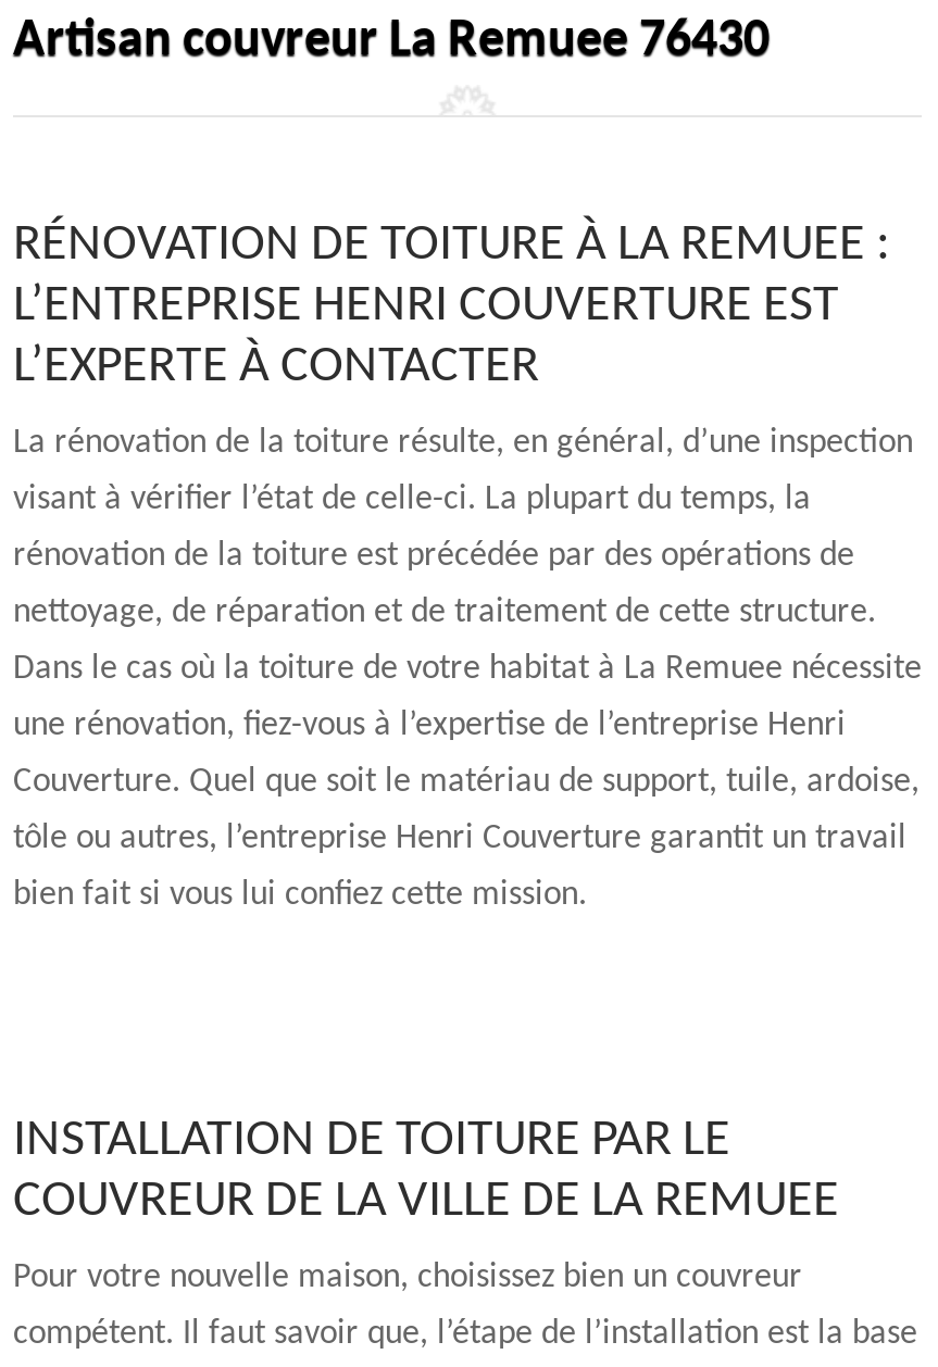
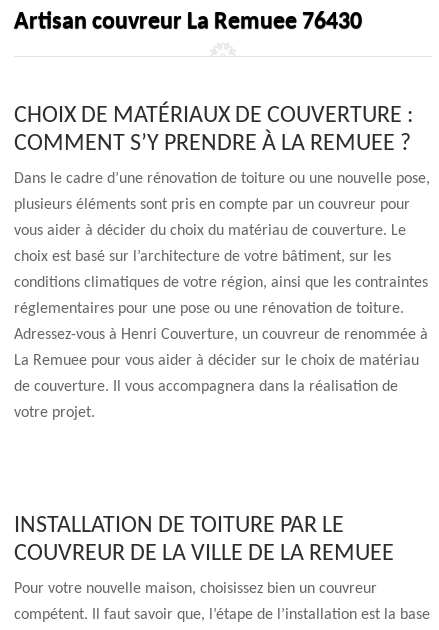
- RÉNOVATION DE TOITURE À LA REMUEE :
- L’ENTREPRISE HENRI COUVERTURE EST
- L’EXPERTE À CONTACTER
- La rénovation de la toiture résulte, en général, d’une inspection
- visant à vérifier l’état de celle-ci. La plupart du temps, la
- rénovation de la toiture est précédée par des opérations de
- nettoyage, de réparation et de traitement de cette structure.
- Dans le cas où la toiture de votre habitat à La Remuee nécessite
- une rénovation, fiez-vous à l’expertise de l’entreprise Henri
- Couverture. Quel que soit le matériau de support, tuile, ardoise,
- tôle ou autres, l’entreprise Henri Couverture garantit un travail
- bien fait si vous lui confiez cette mission.
+ CHOIX DE MATÉRIAUX DE COUVERTURE :
+ COMMENT S’Y PRENDRE À LA REMUEE ?
+ Dans le cadre d’une rénovation de toiture ou une nouvelle pose,
+ plusieurs éléments sont pris en compte par un couvreur pour
+ vous aider à décider du choix du matériau de couverture. Le
+ choix est basé sur l’architecture de votre bâtiment, sur les
+ conditions climatiques de votre région, ainsi que les contraintes
+ réglementaires pour une pose ou une rénovation de toiture.
+ Adressez-vous à Henri Couverture, un couvreur de renommée à
+ La Remuee pour vous aider à décider sur le choix de matériau
+ de couverture. Il vous accompagnera dans la réalisation de
+ votre projet.
